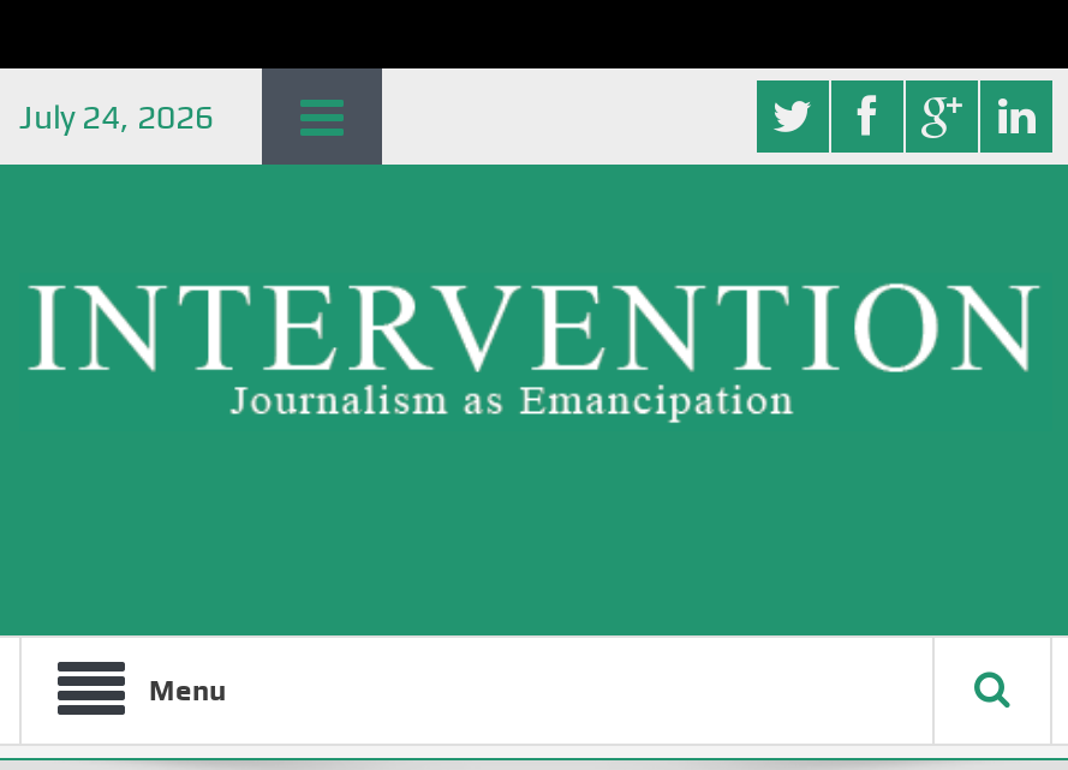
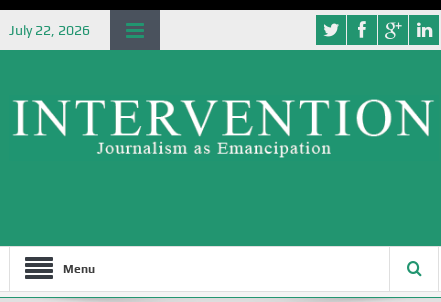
- July 24, 2026
+ July 22, 2026
